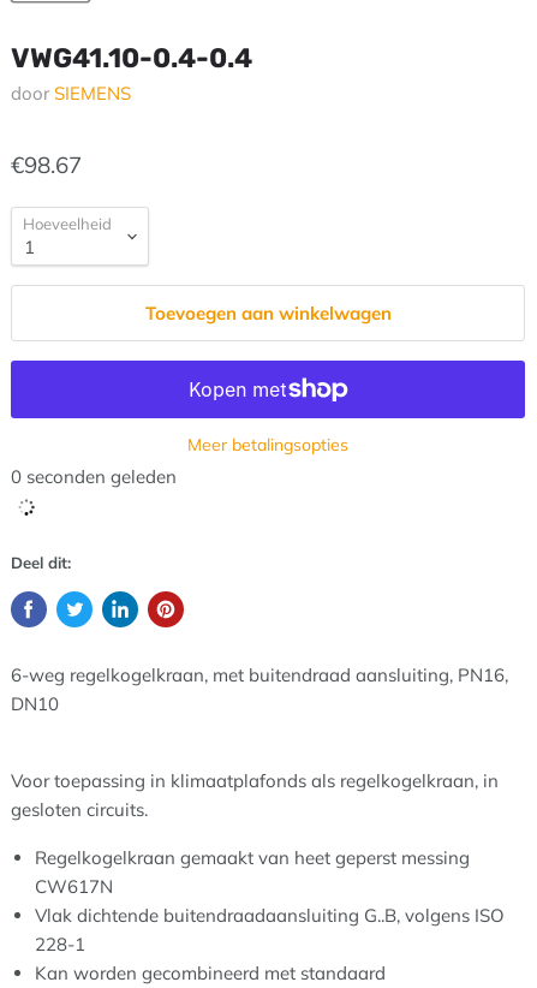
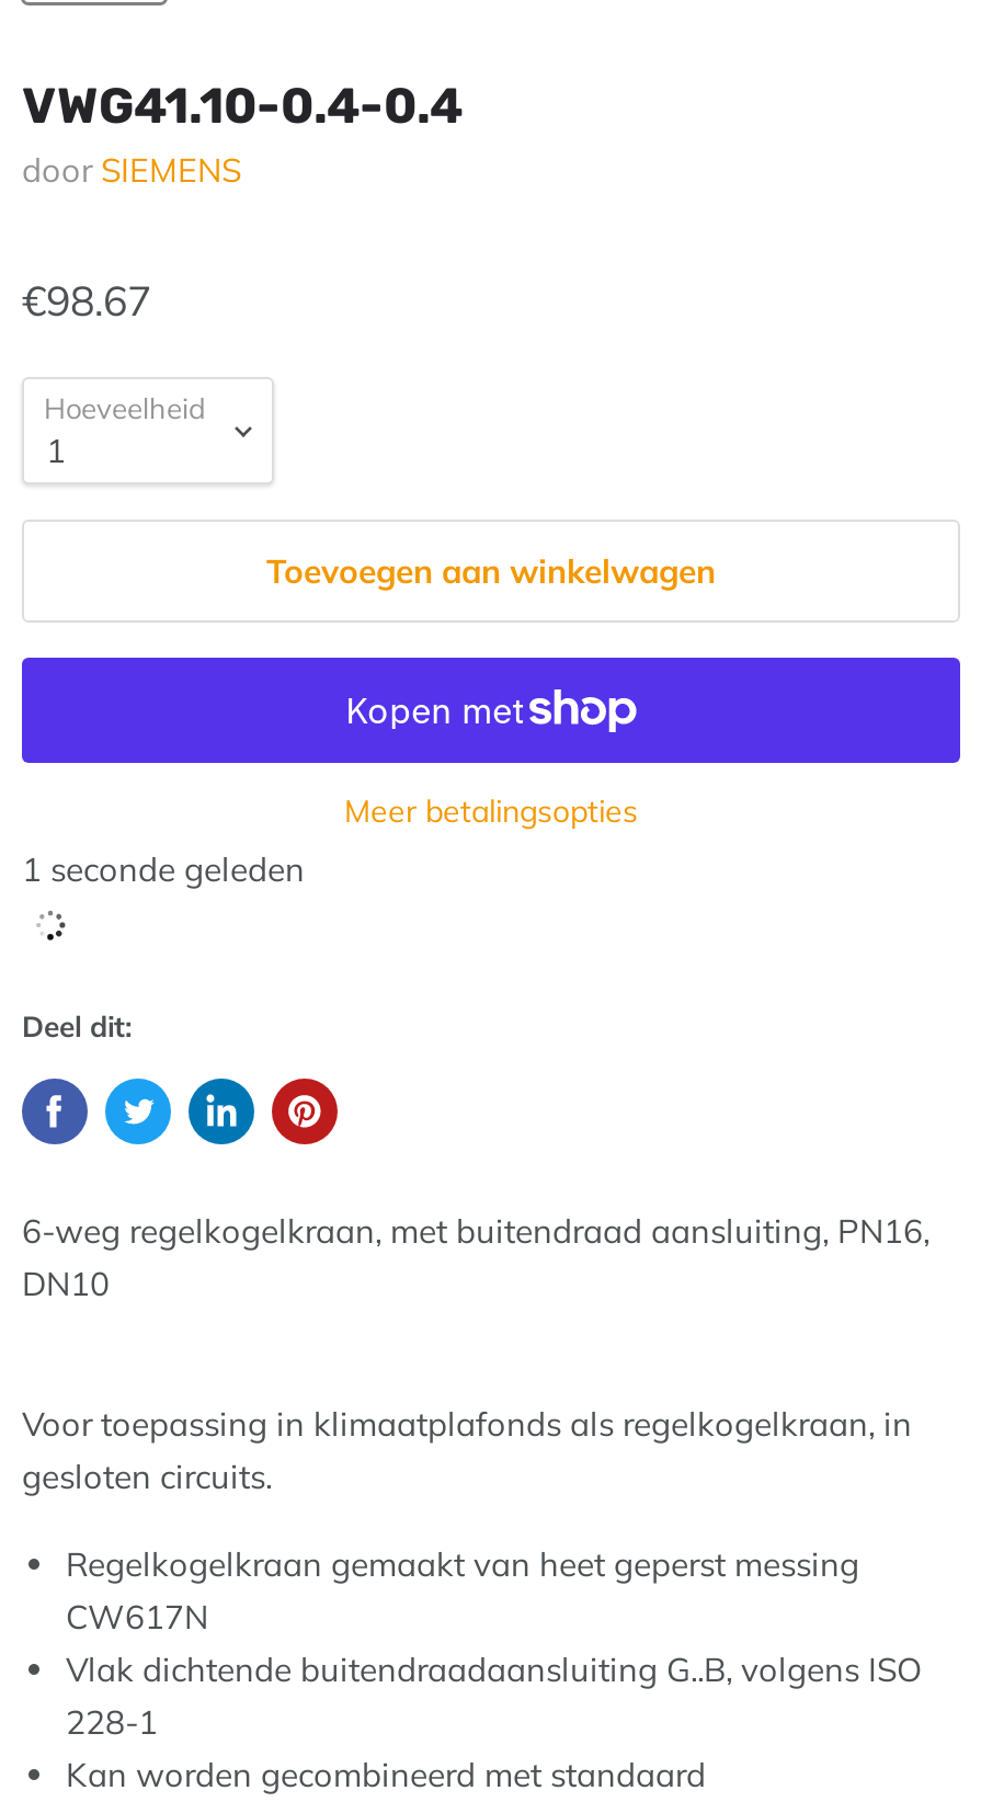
- 0 seconden geleden
+ 1 seconde geleden
